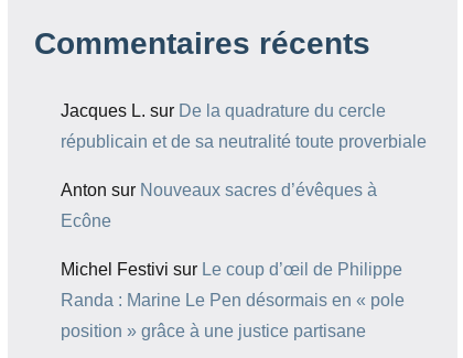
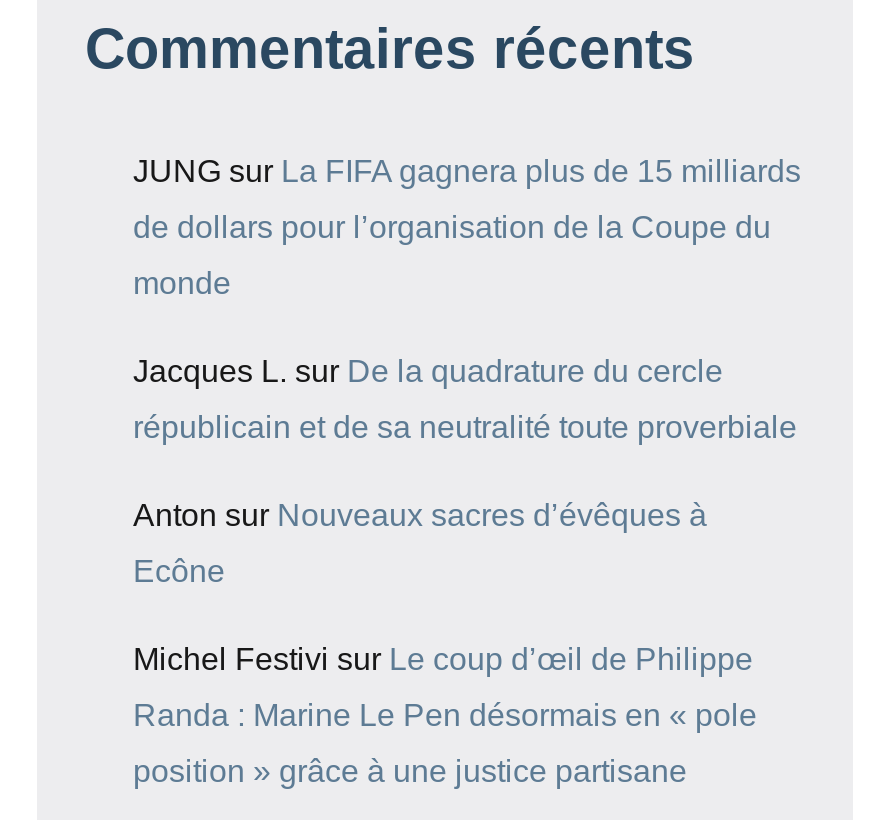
+ JUNG sur La FIFA gagnera plus de 15 milliards
+ de dollars pour l’organisation de la Coupe du
+ monde
